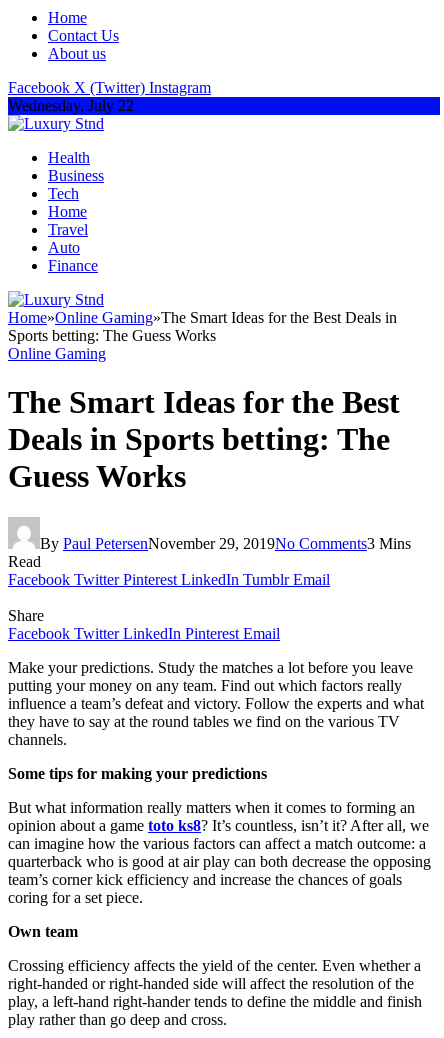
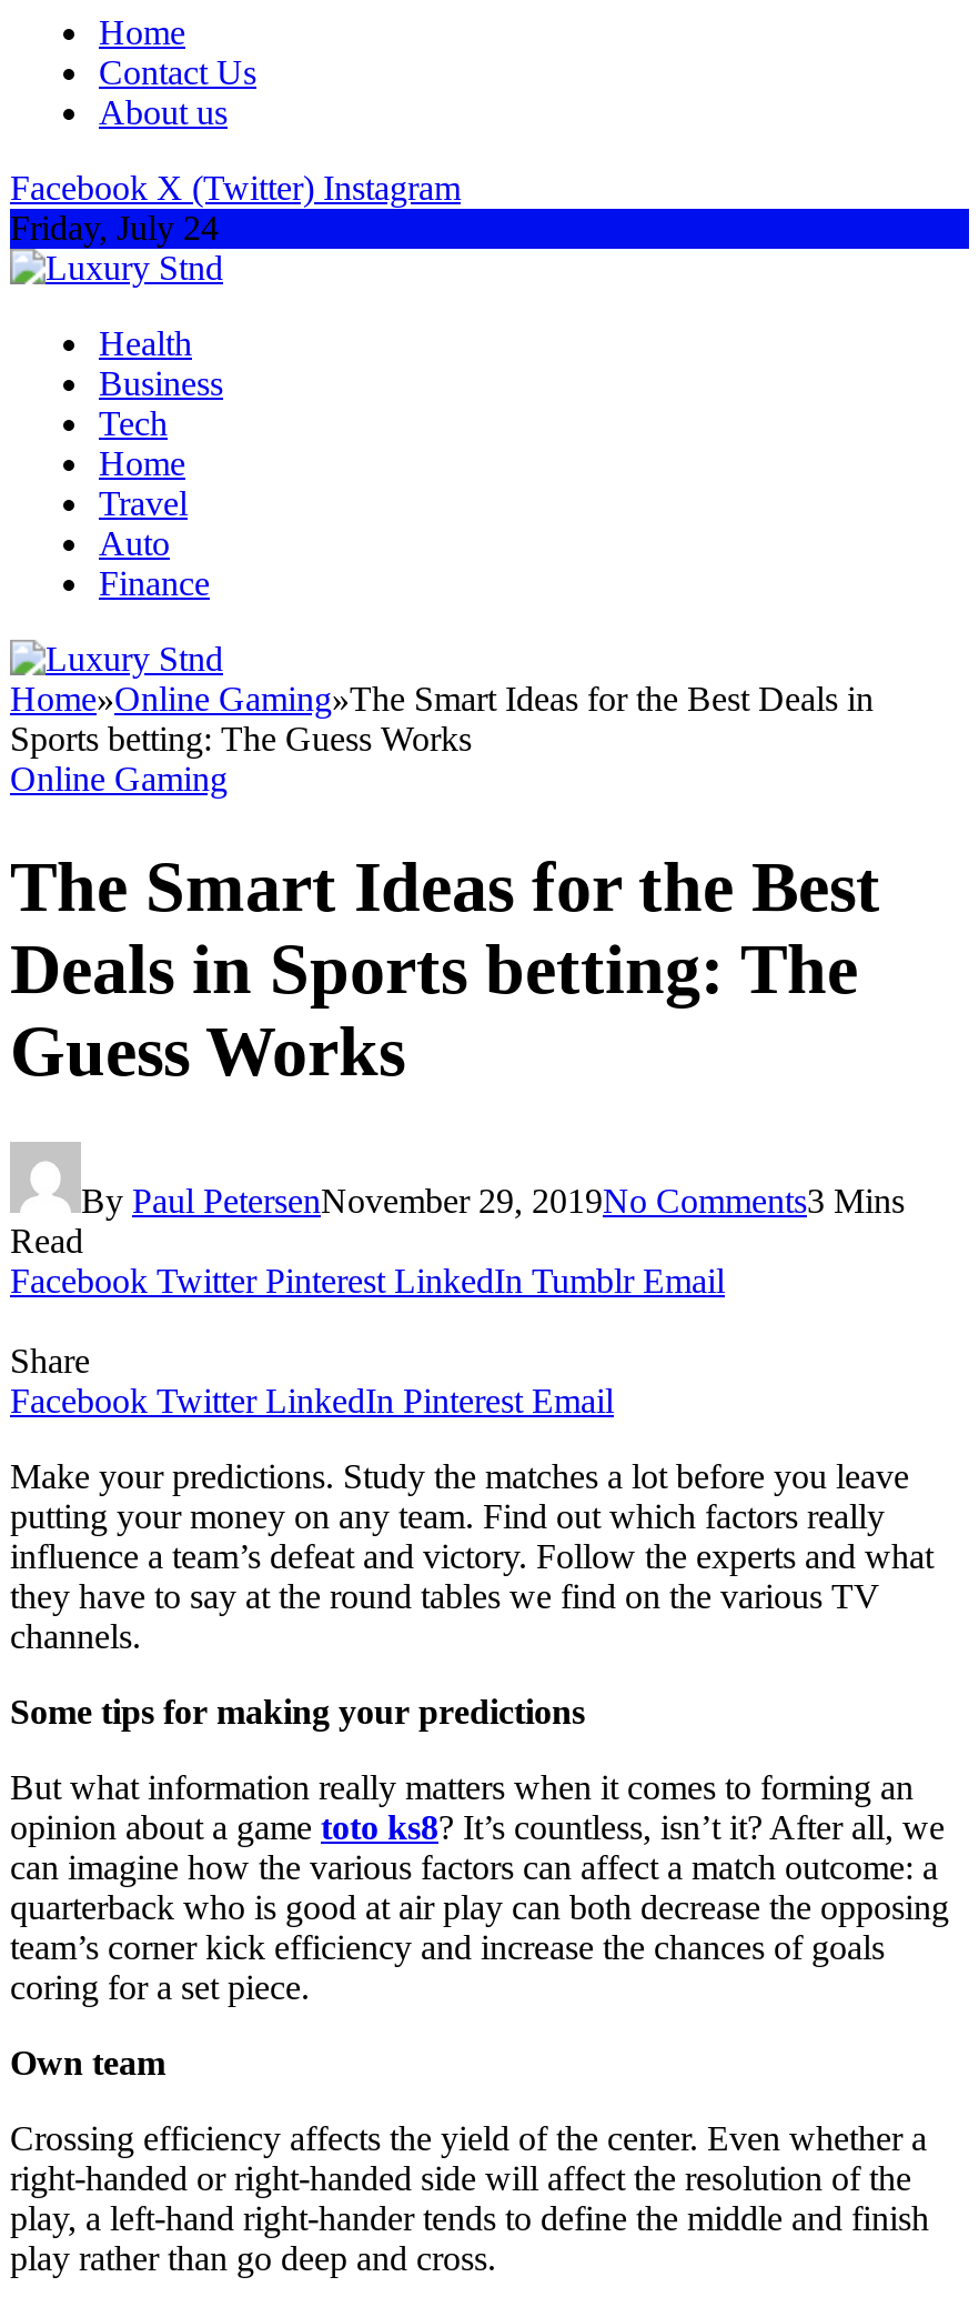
- Wednesday, July 22
+ Friday, July 24
